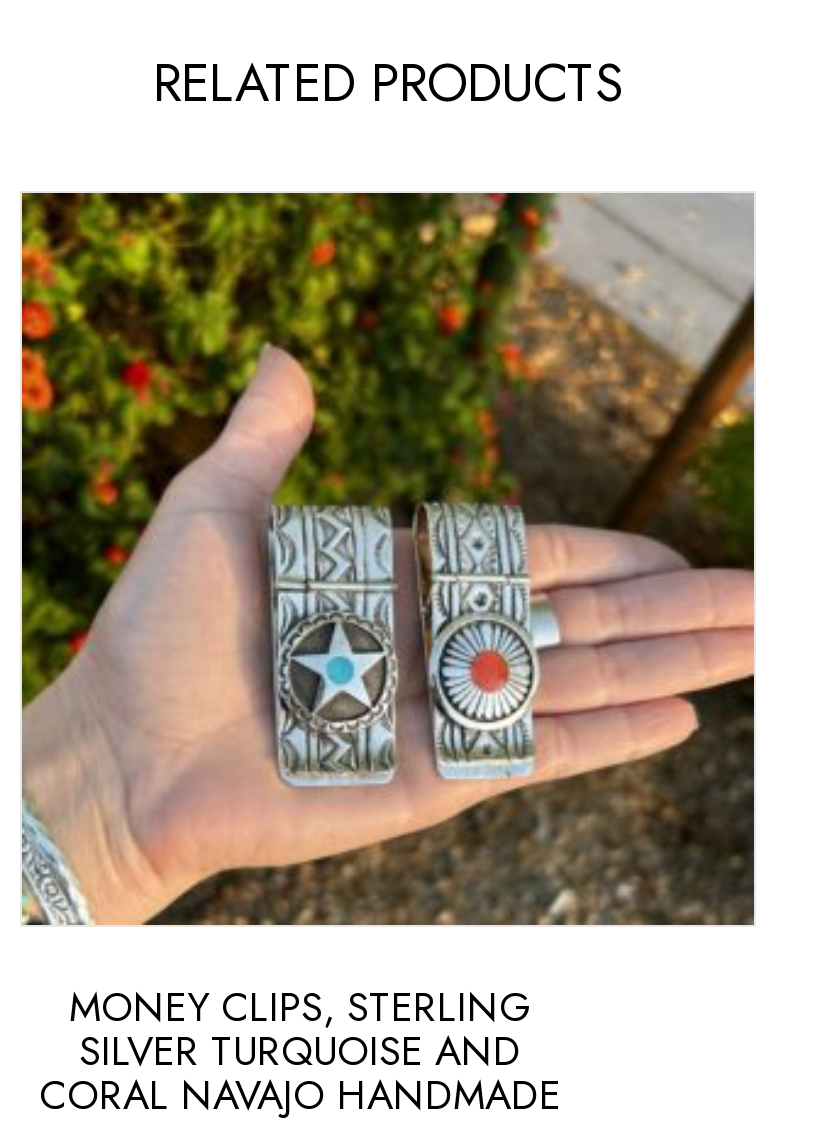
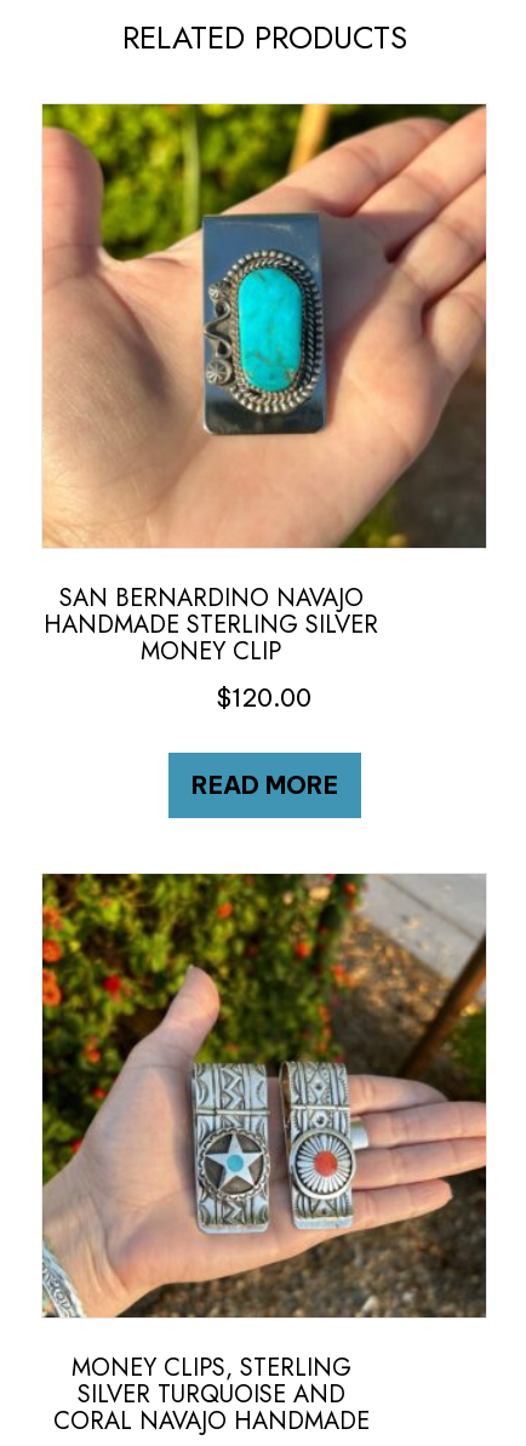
+ [image]
+ SAN BERNARDINO NAVAJO
+ HANDMADE STERLING SILVER
+ MONEY CLIP
+ $120.00
+ READ MORE
